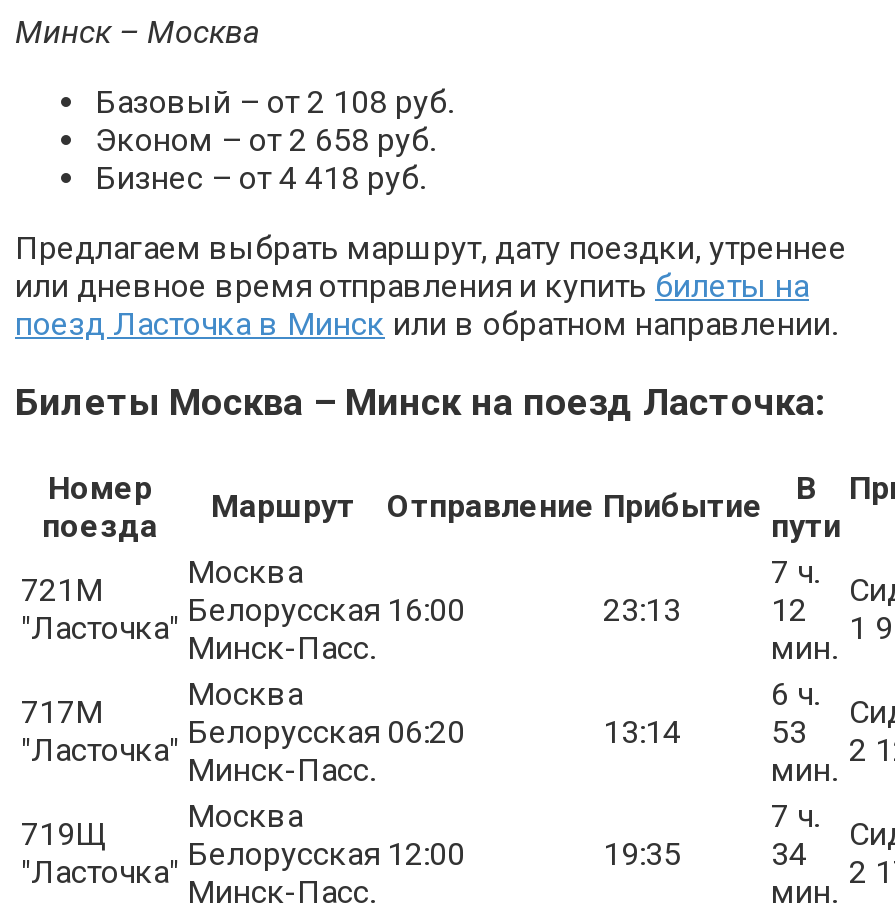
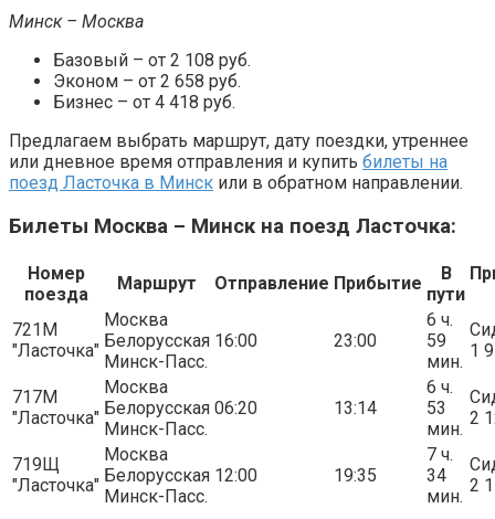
- 7 ч.
+ 6 ч.

- 23:13
+ 23:00

- 12
+ 59
